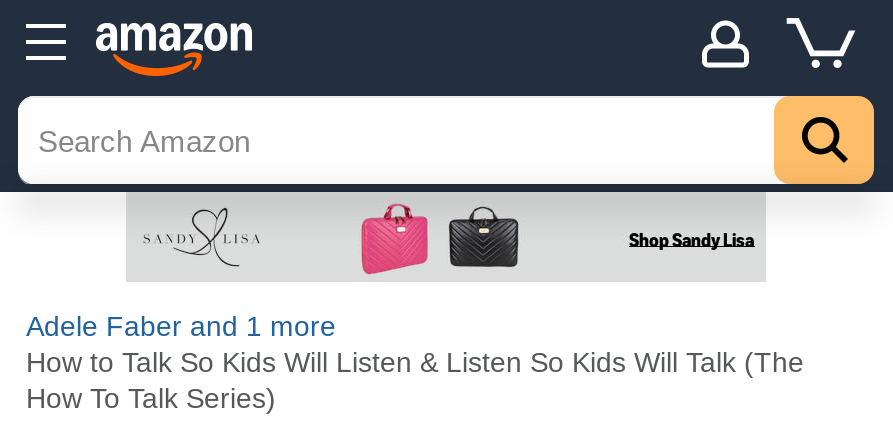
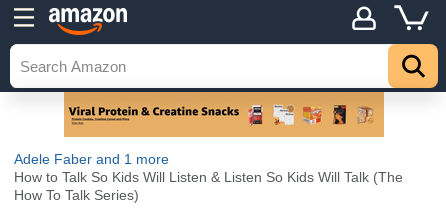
- [image]
+ [image]
